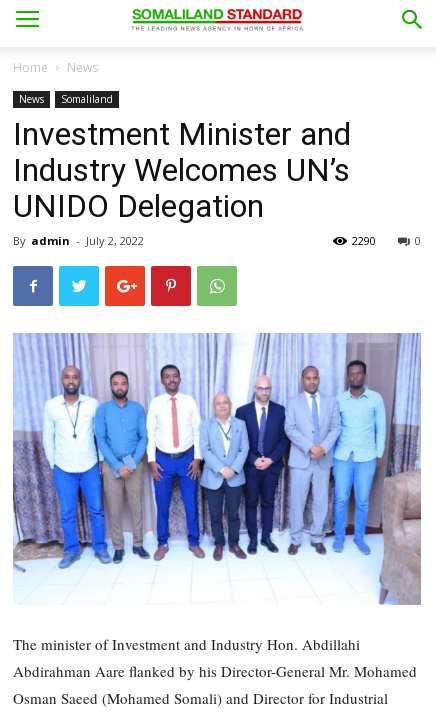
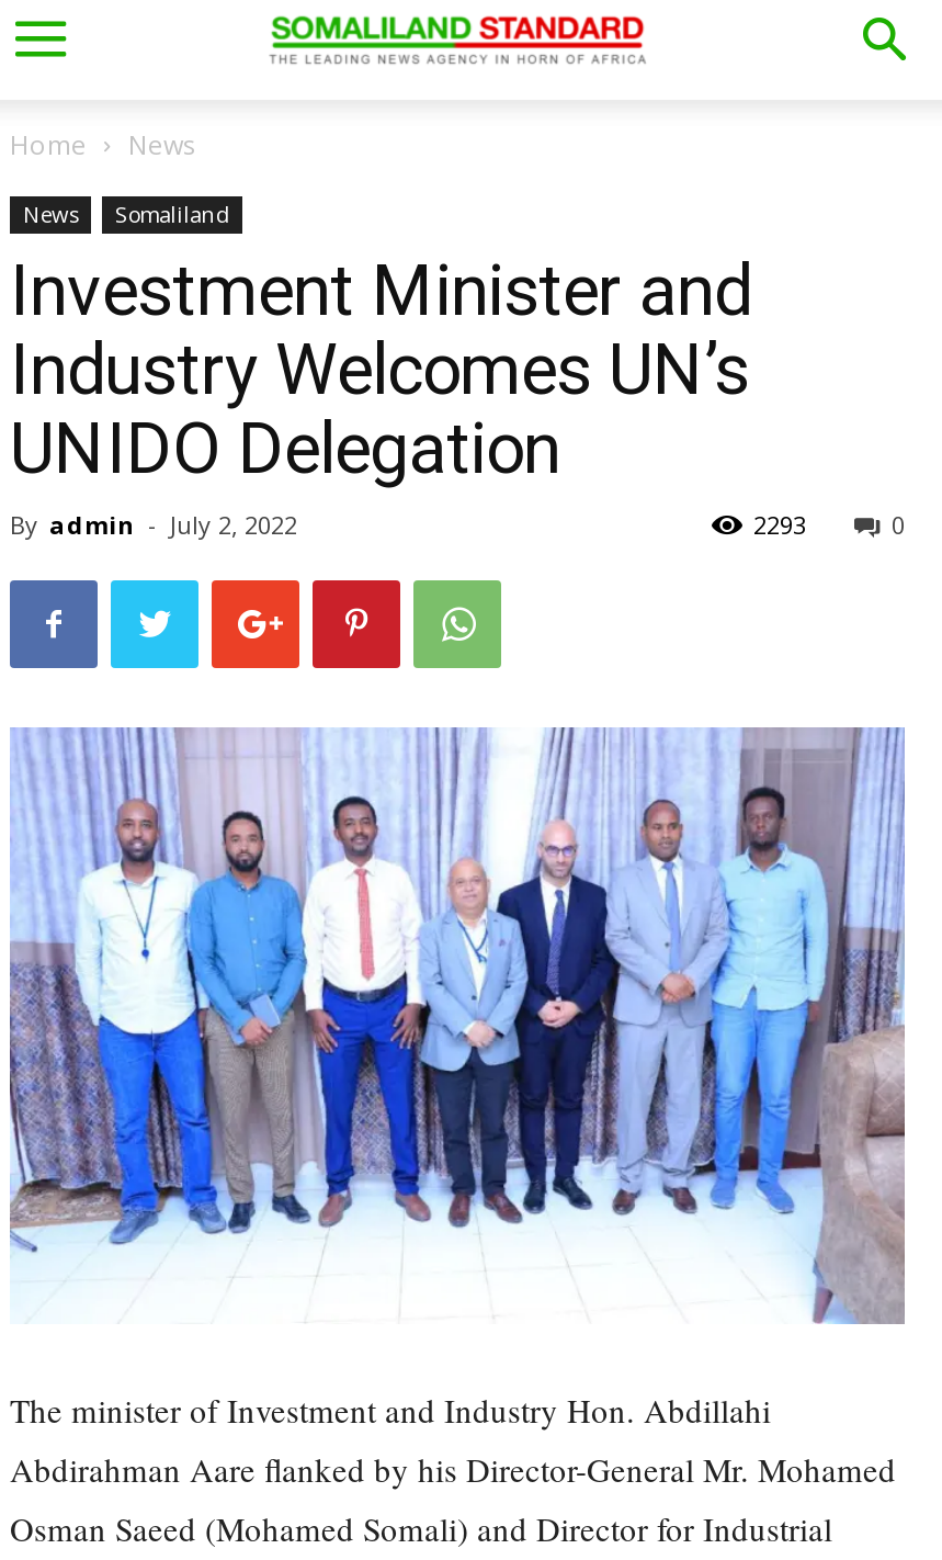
- 2290
+ 2293
